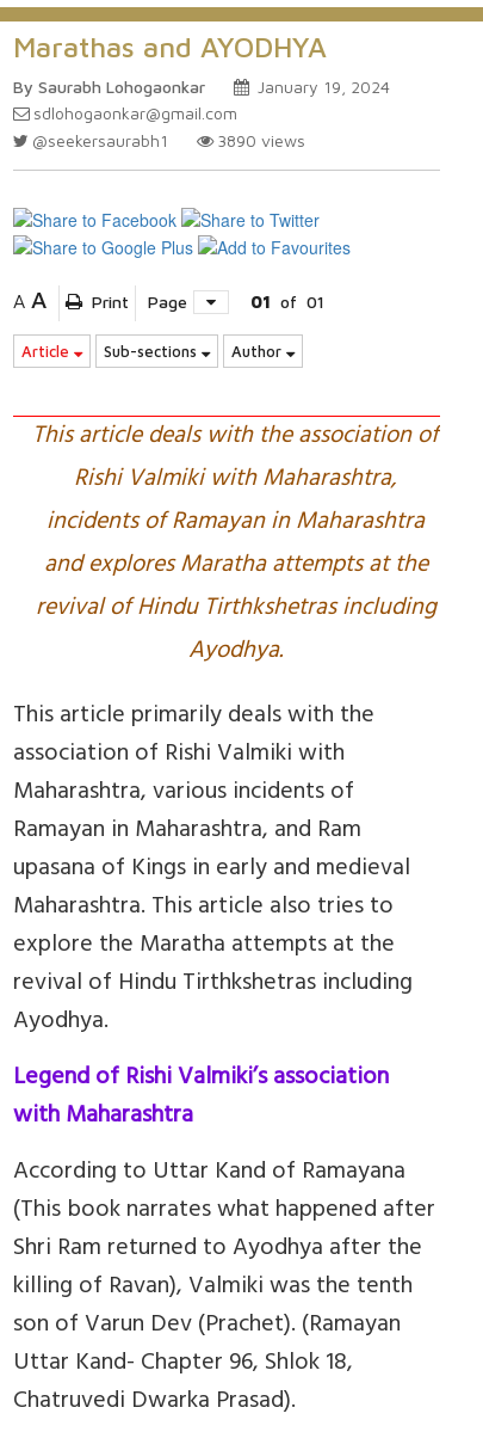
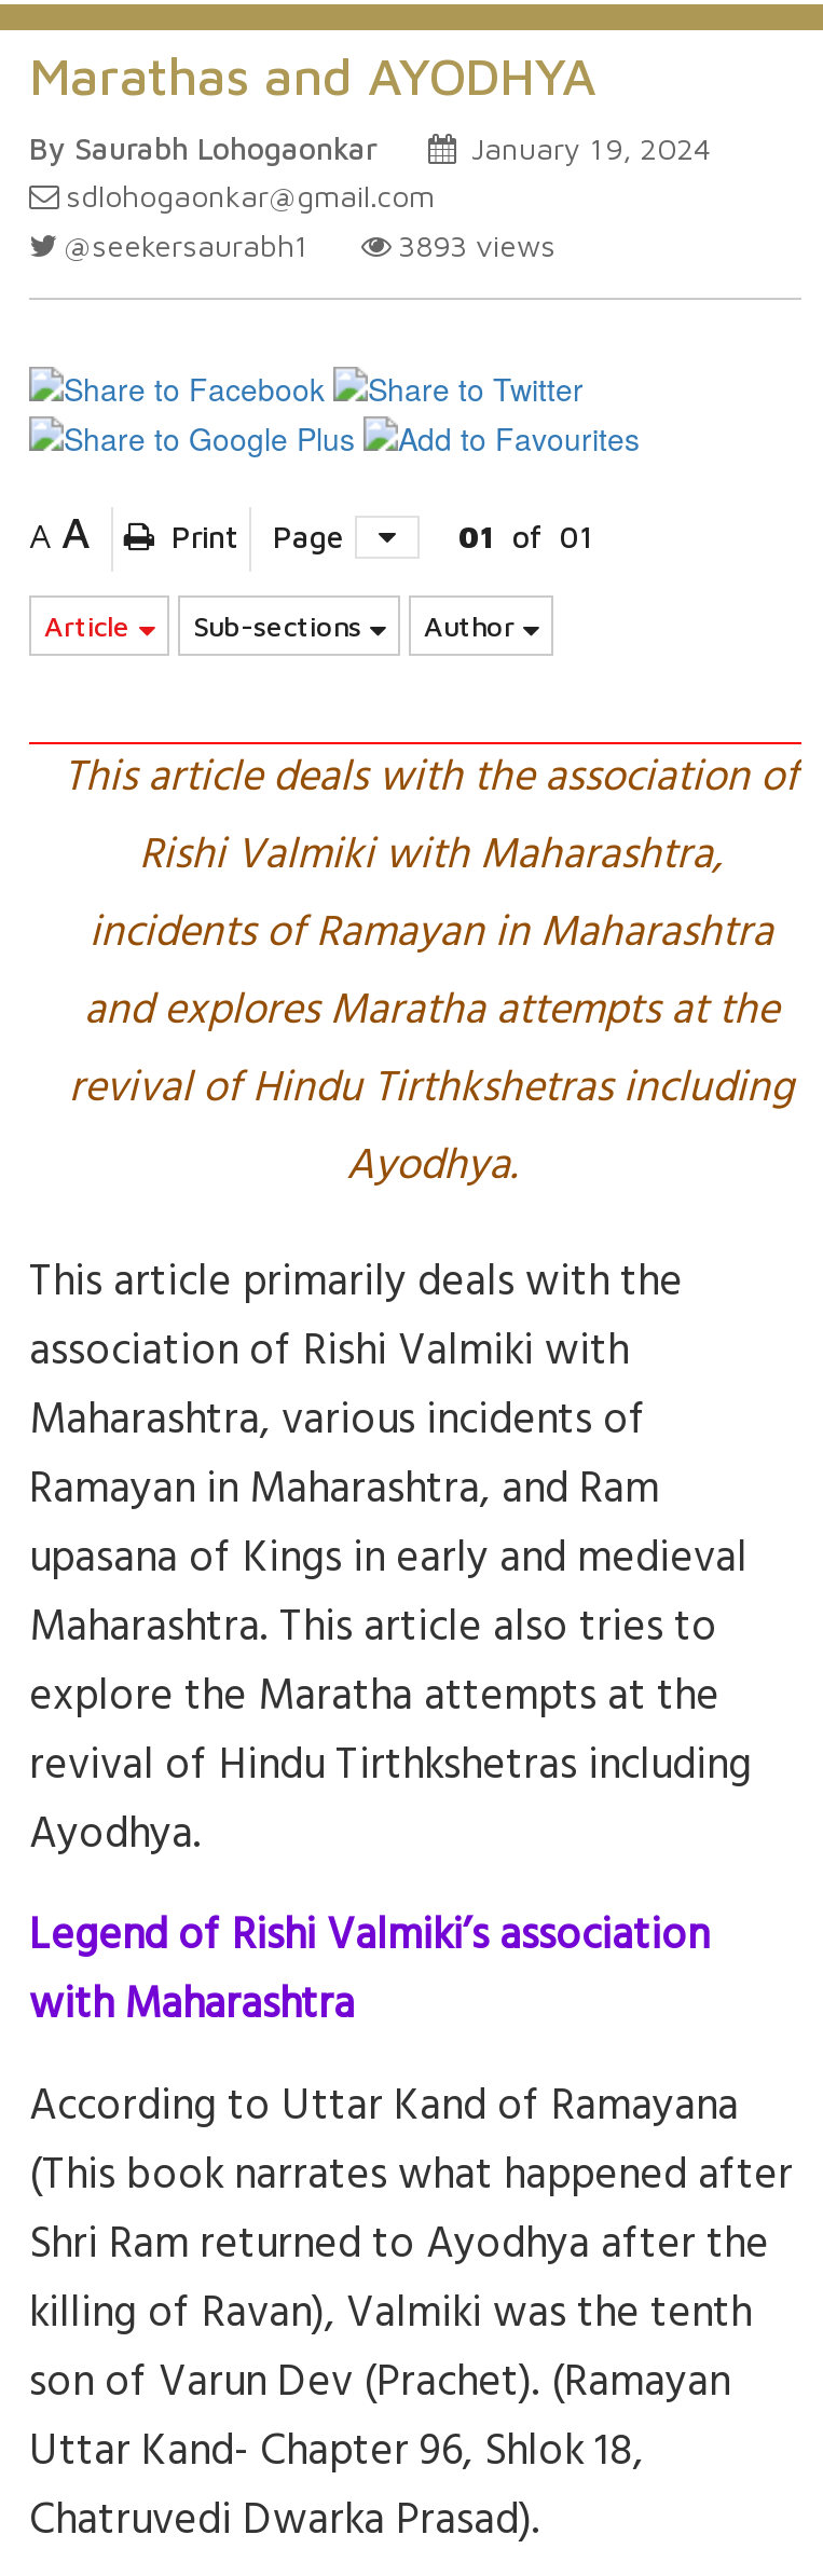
- 3890 views
+ 3893 views
